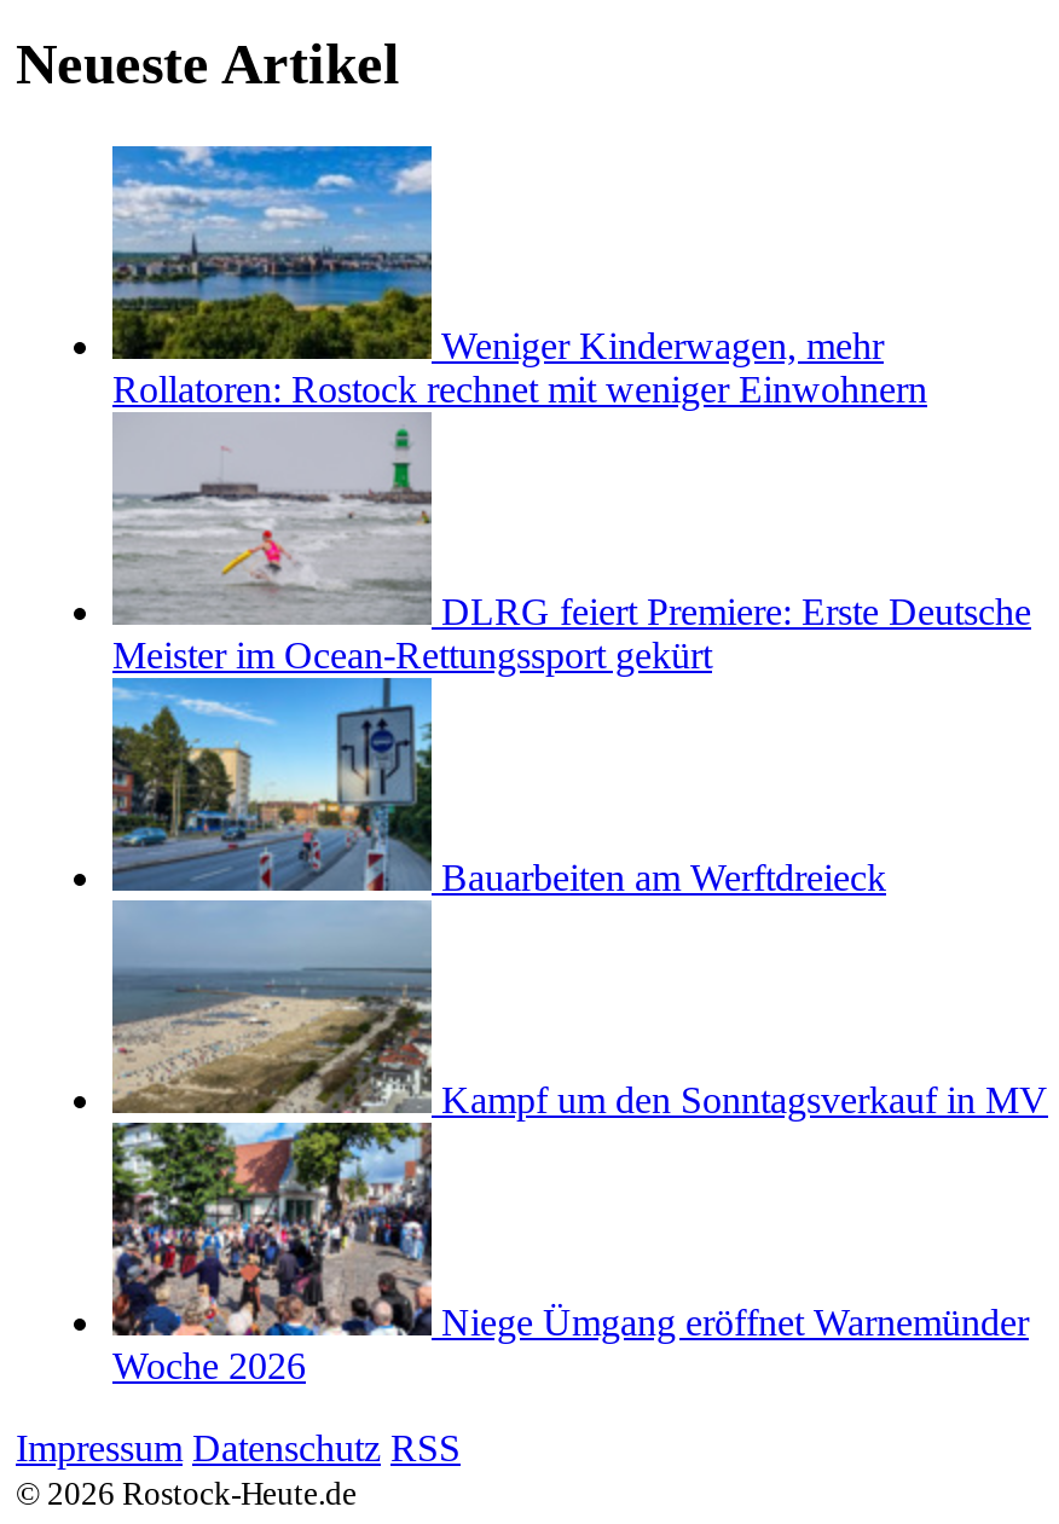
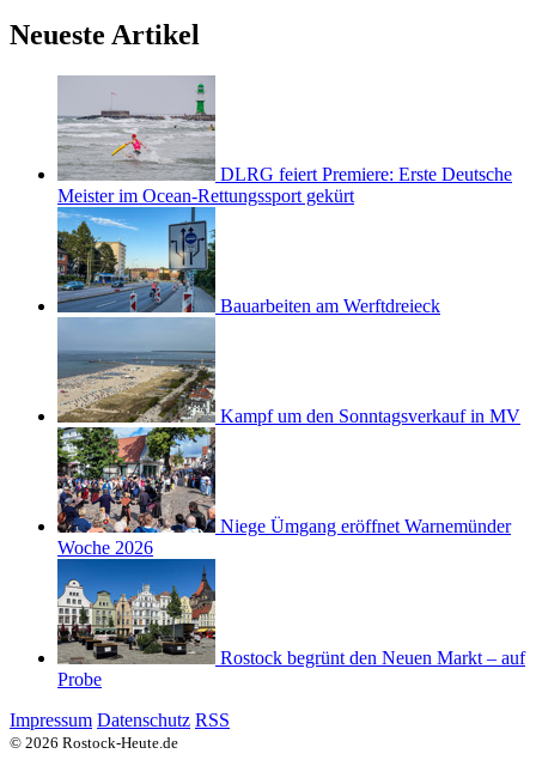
- [image]
- Weniger Kinderwagen, mehr
- Rollatoren: Rostock rechnet mit weniger Einwohnern

moved up: [image] | DLRG feiert Premiere: Erste Deutsche | Meister im Ocean-Rettungssport gekürt | Bauarbeiten am Werftdreieck | Kampf um den Sonntagsverkauf in MV | Niege Ümgang eröffnet Warnemünder | Woche 2026

+ [image]
+ Rostock begrünt den Neuen Markt – auf
+ Probe
